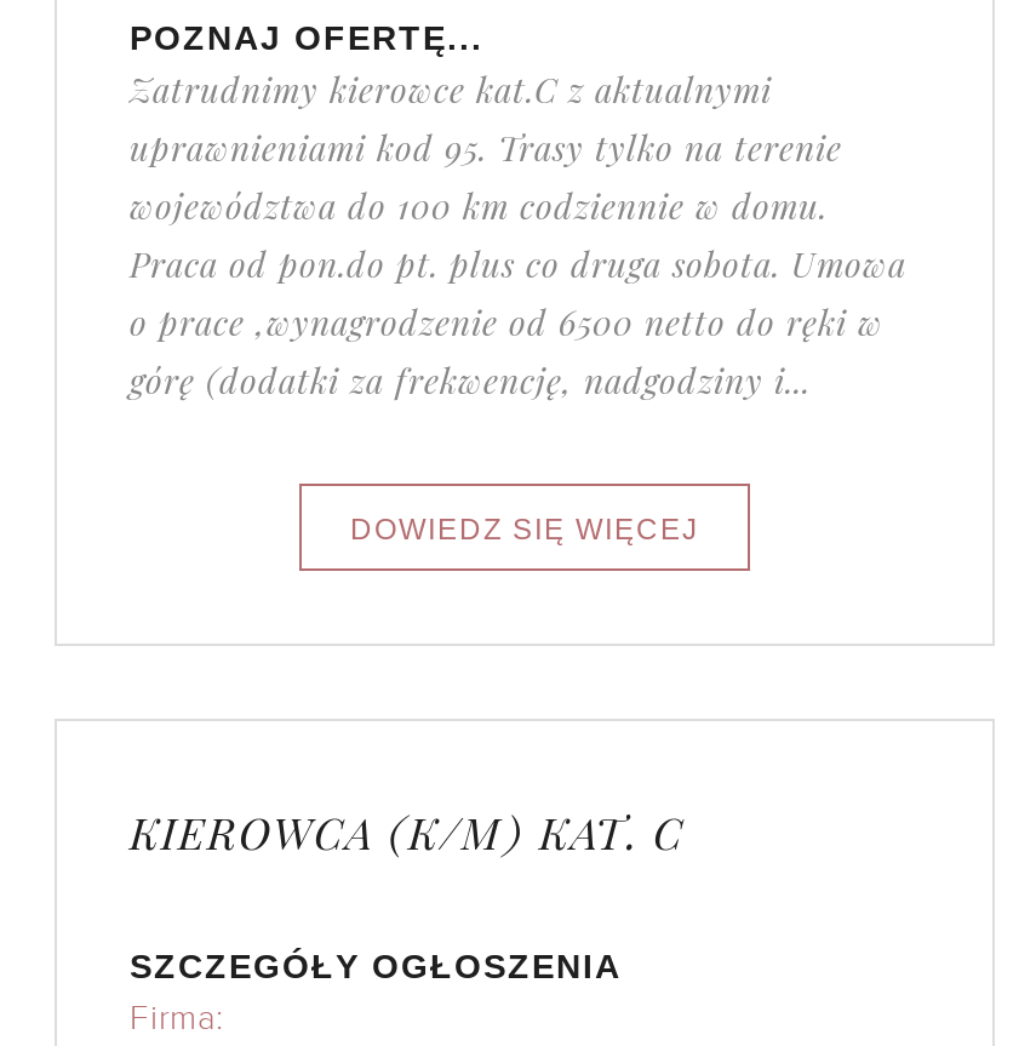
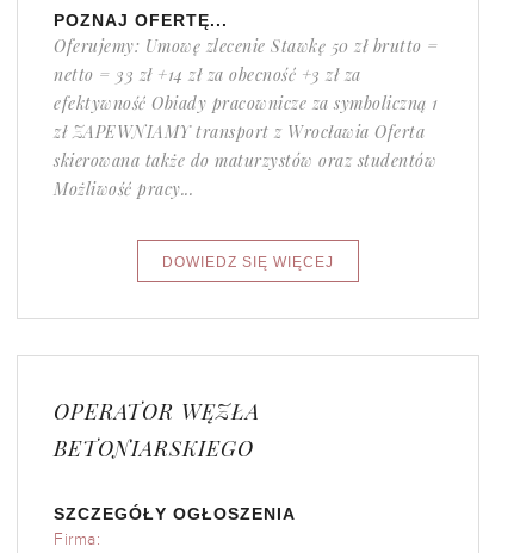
- Zatrudnimy kierowce kat.C z aktualnymi
- uprawnieniami kod 95. Trasy tylko na terenie
- województwa do 100 km codziennie w domu.
- Praca od pon.do pt. plus co druga sobota. Umowa
- o prace ,wynagrodzenie od 6500 netto do ręki w
- górę (dodatki za frekwencję, nadgodziny i...
+ Oferujemy: Umowę zlecenie Stawkę 50 zł brutto =
+ netto = 33 zł +14 zł za obecność +3 zł za
+ efektywność Obiady pracownicze za symboliczną 1
+ zł ZAPEWNIAMY transport z Wrocławia Oferta
+ skierowana także do maturzystów oraz studentów
+ Możliwość pracy...

- KIEROWCA (K/M) KAT. C
+ OPERATOR WĘZŁA
+ BETONIARSKIEGO
